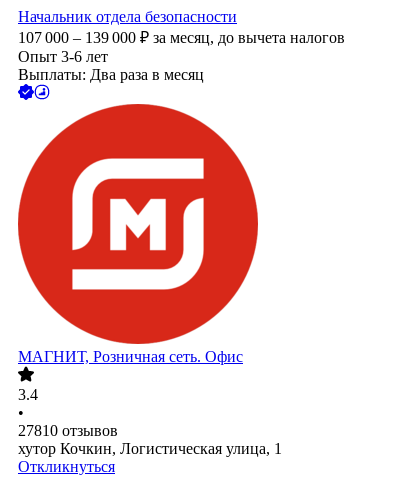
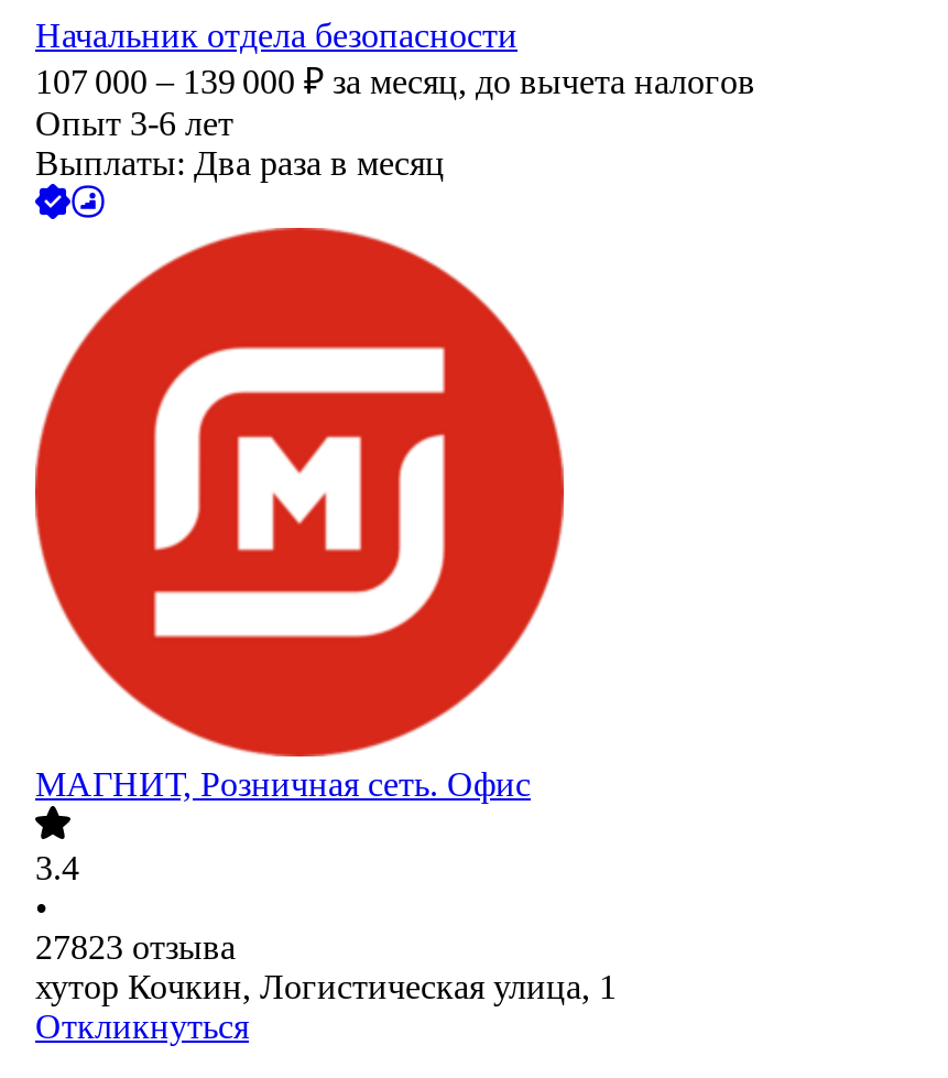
- 27810 отзывов
+ 27823 отзыва
